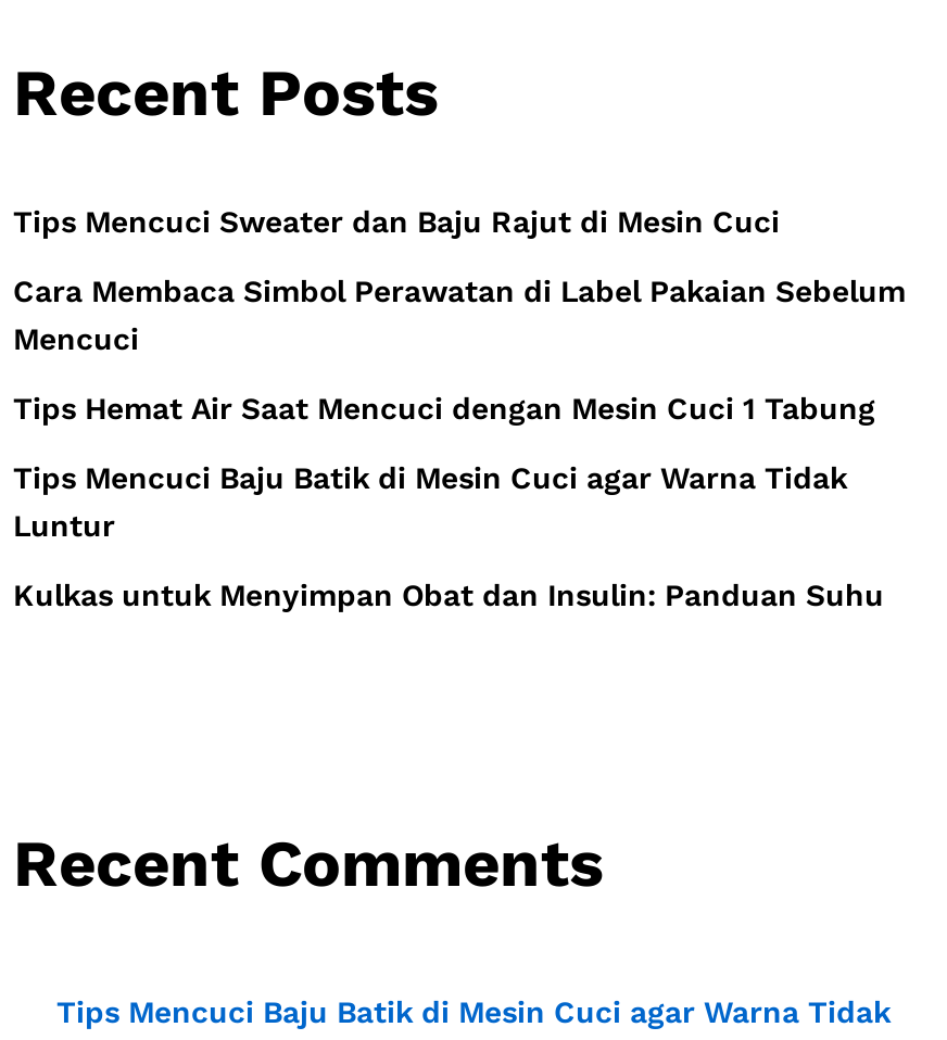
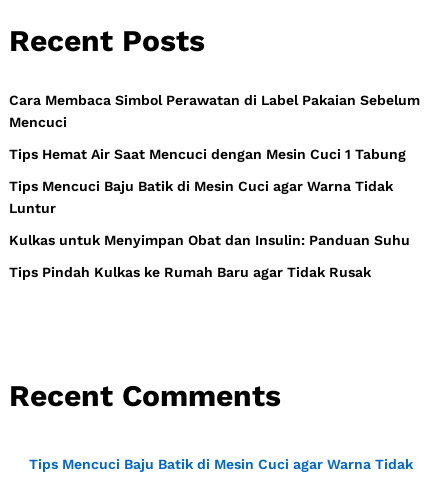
- Tips Mencuci Sweater dan Baju Rajut di Mesin Cuci

moved up: Cara Membaca Simbol Perawatan di Label Pakaian Sebelum | Mencuci | Tips Hemat Air Saat Mencuci dengan Mesin Cuci 1 Tabung | Tips Mencuci Baju Batik di Mesin Cuci agar Warna Tidak | Luntur | Kulkas untuk Menyimpan Obat dan Insulin: Panduan Suhu

+ Tips Pindah Kulkas ke Rumah Baru agar Tidak Rusak
